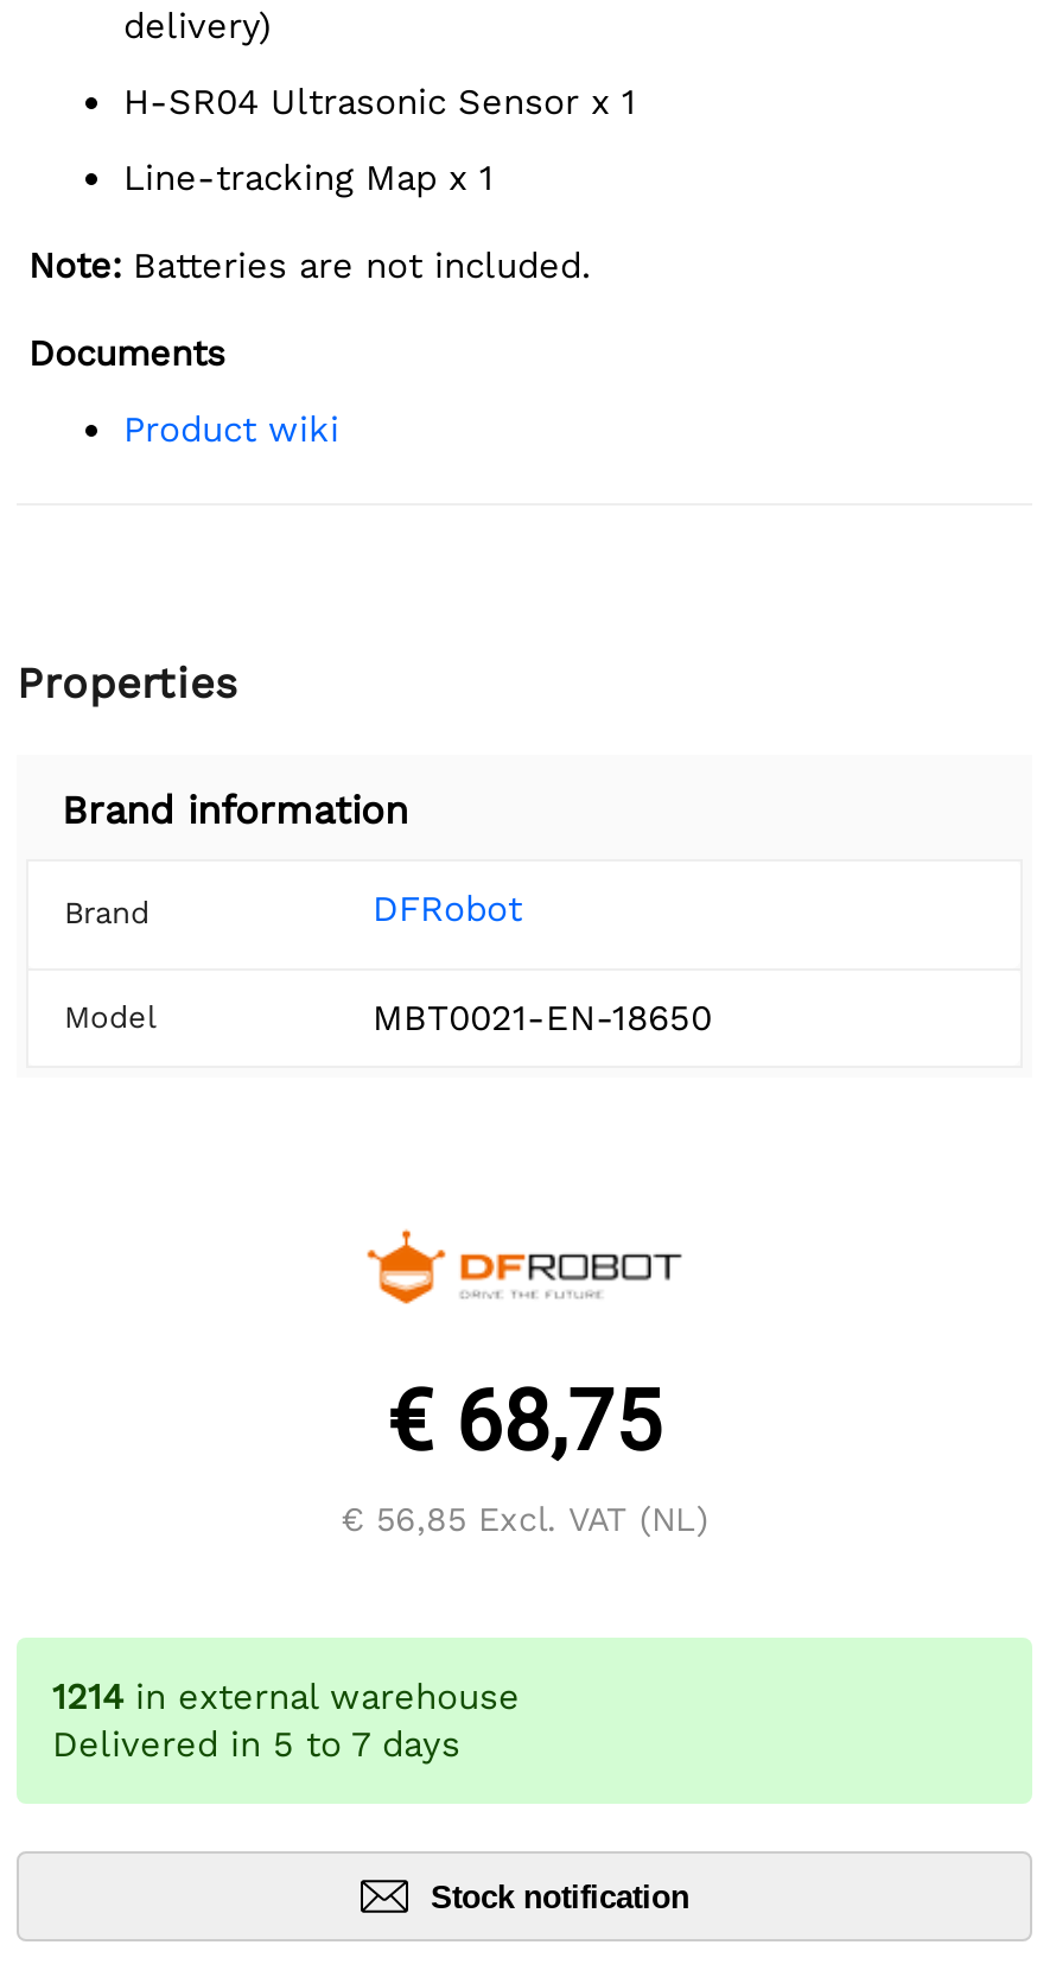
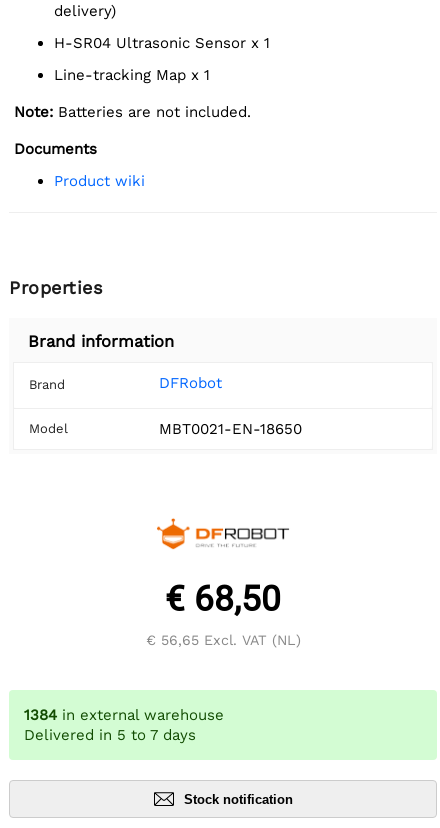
- € 68,75
+ € 68,50

- € 56,85 Excl. VAT (NL)
+ € 56,65 Excl. VAT (NL)

- 1214 in external warehouse
+ 1384 in external warehouse
